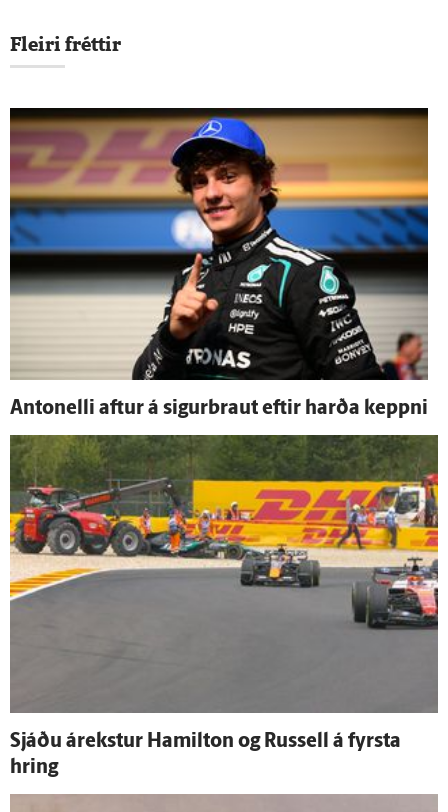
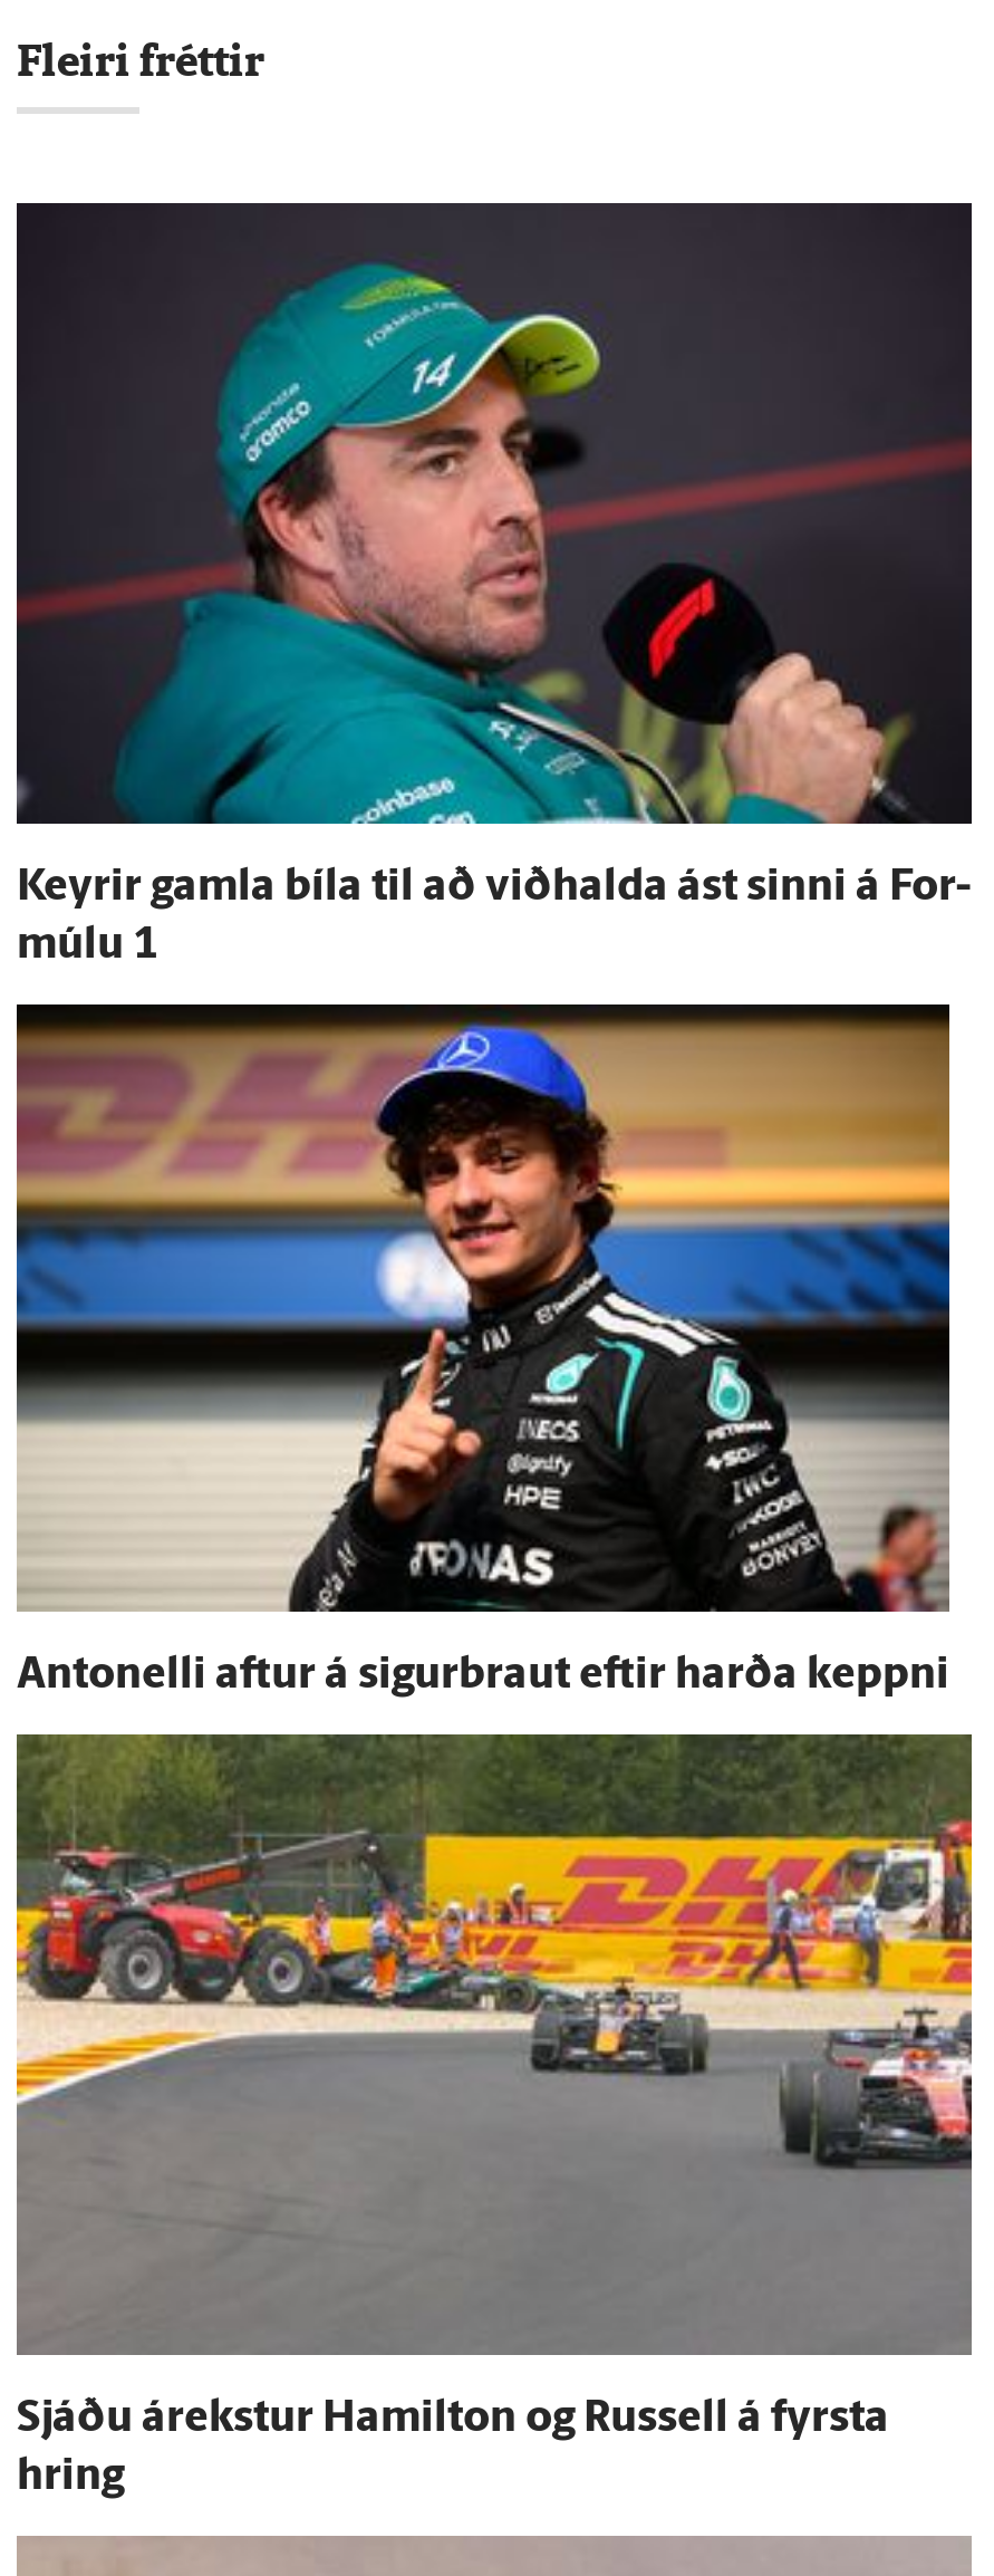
+ [image]
+ Keyrir gamla bíla til að viðhalda ást sinni á For
+ múlu 1
